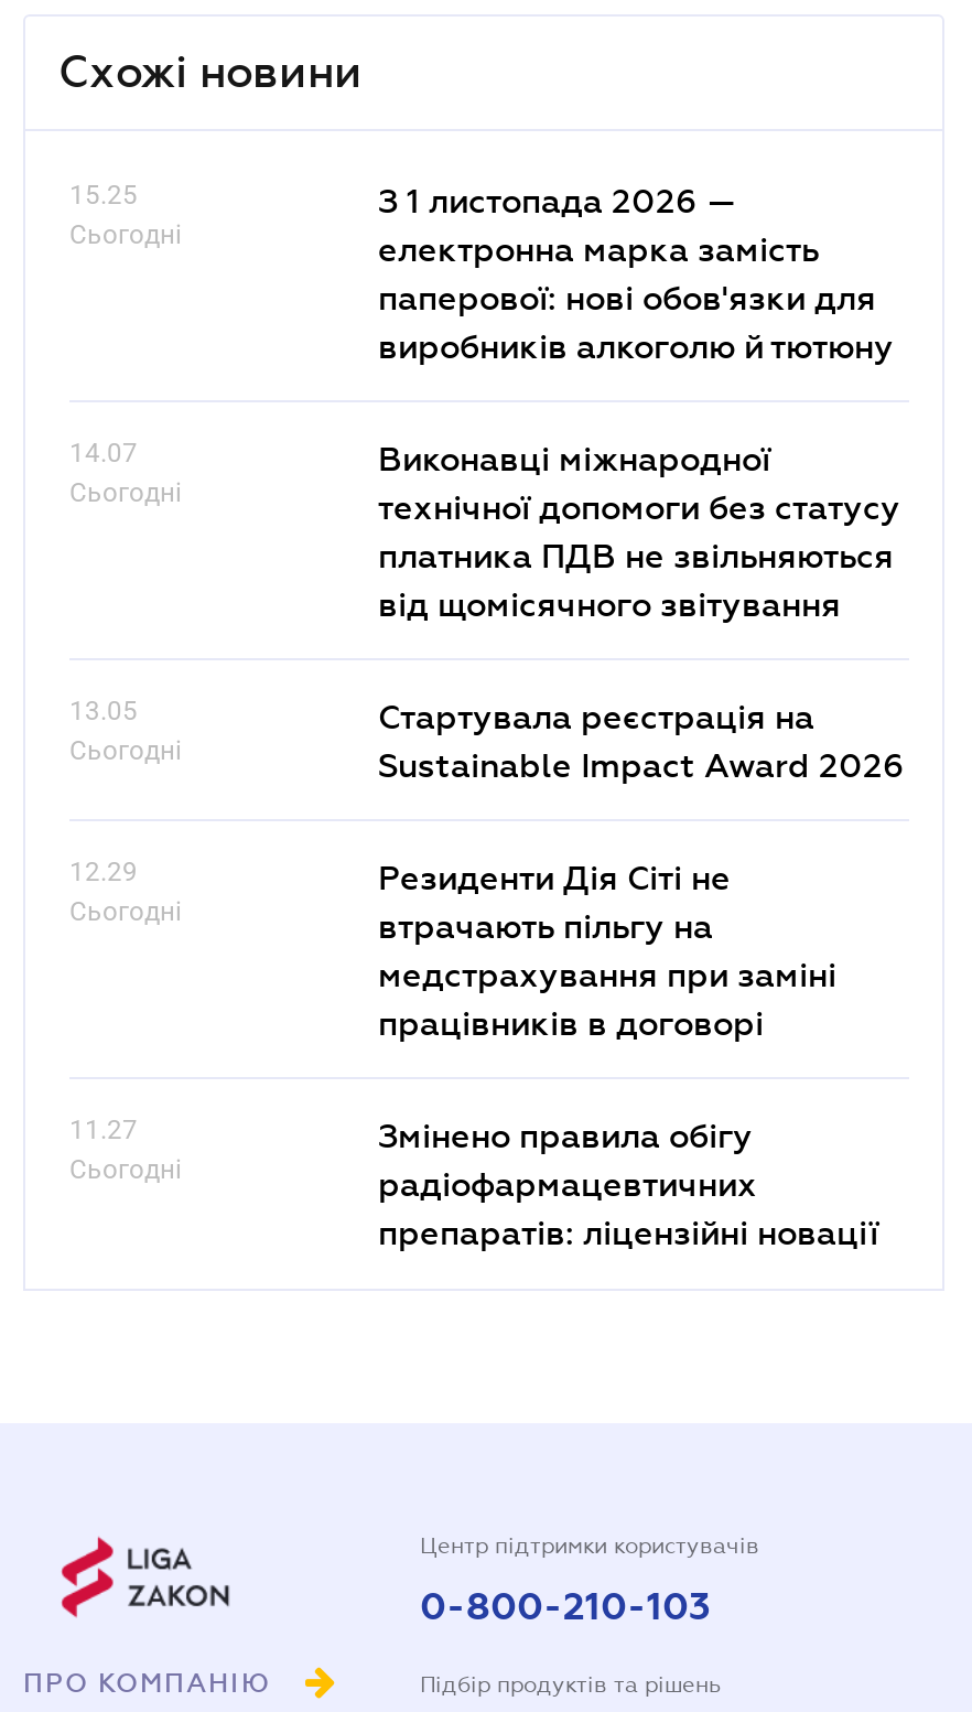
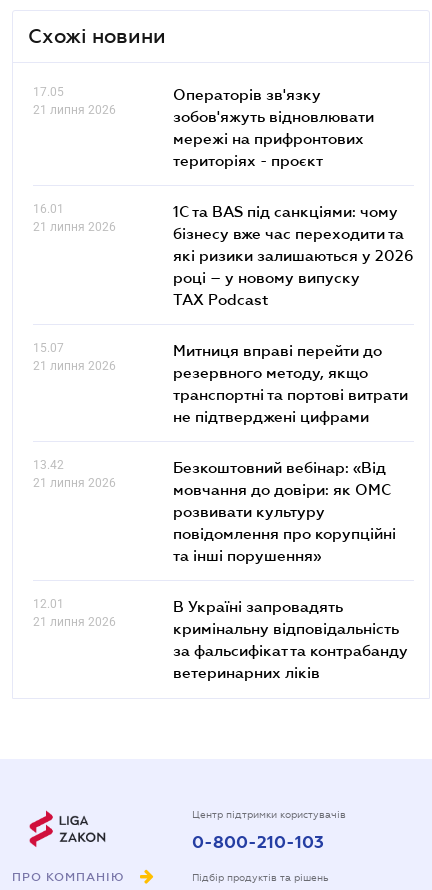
- 15.25
- Сьогодні
+ 17.05
+ 21 липня 2026

- З 1 листопада 2026 —
- електронна марка замість
- паперової: нові обов'язки для
- виробників алкоголю й тютюну
+ Операторів зв'язку
+ зобов'яжуть відновлювати
+ мережі на прифронтових
+ територіях - проєкт

- 14.07
- Сьогодні
+ 16.01
+ 21 липня 2026

- Виконавці міжнародної
- технічної допомоги без статусу
- платника ПДВ не звільняються
- від щомісячного звітування
+ 1С та BAS під санкціями: чому
+ бізнесу вже час переходити та
+ які ризики залишаються у 2026
+ році – у новому випуску
+ TAX Podcast

- 13.05
- Сьогодні
+ 15.07
+ 21 липня 2026

- Стартувала реєстрація на
- Sustainable Impact Award 2026
+ Митниця вправі перейти до
+ резервного методу, якщо
+ транспортні та портові витрати
+ не підтверджені цифрами

- 12.29
- Сьогодні
+ 13.42
+ 21 липня 2026

- Резиденти Дія Сіті не
- втрачають пільгу на
- медстрахування при заміні
- працівників в договорі
+ Безкоштовний вебінар: «Від
+ мовчання до довіри: як ОМС
+ розвивати культуру
+ повідомлення про корупційні
+ та інші порушення»

- 11.27
- Сьогодні
+ 12.01
+ 21 липня 2026

- Змінено правила обігу
- радіофармацевтичних
- препаратів: ліцензійні новації
+ В Україні запровадять
+ кримінальну відповідальність
+ за фальсифікат та контрабанду
+ ветеринарних ліків
